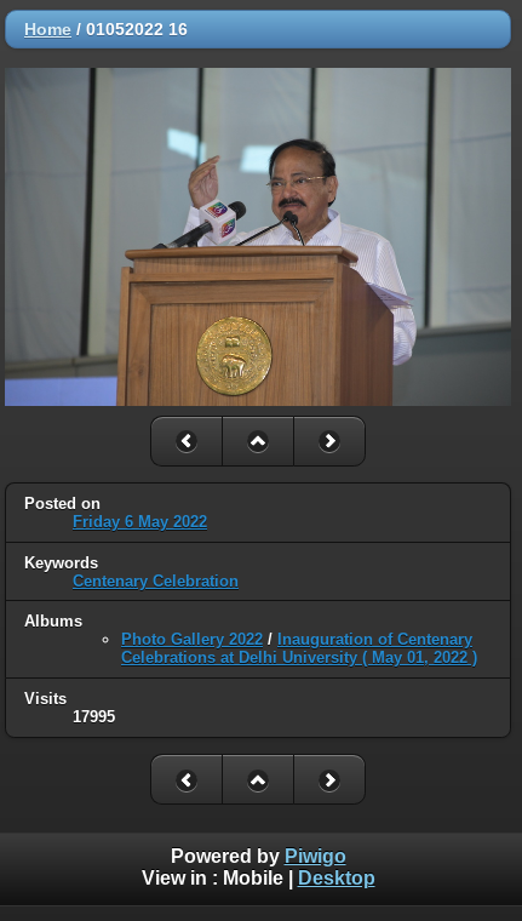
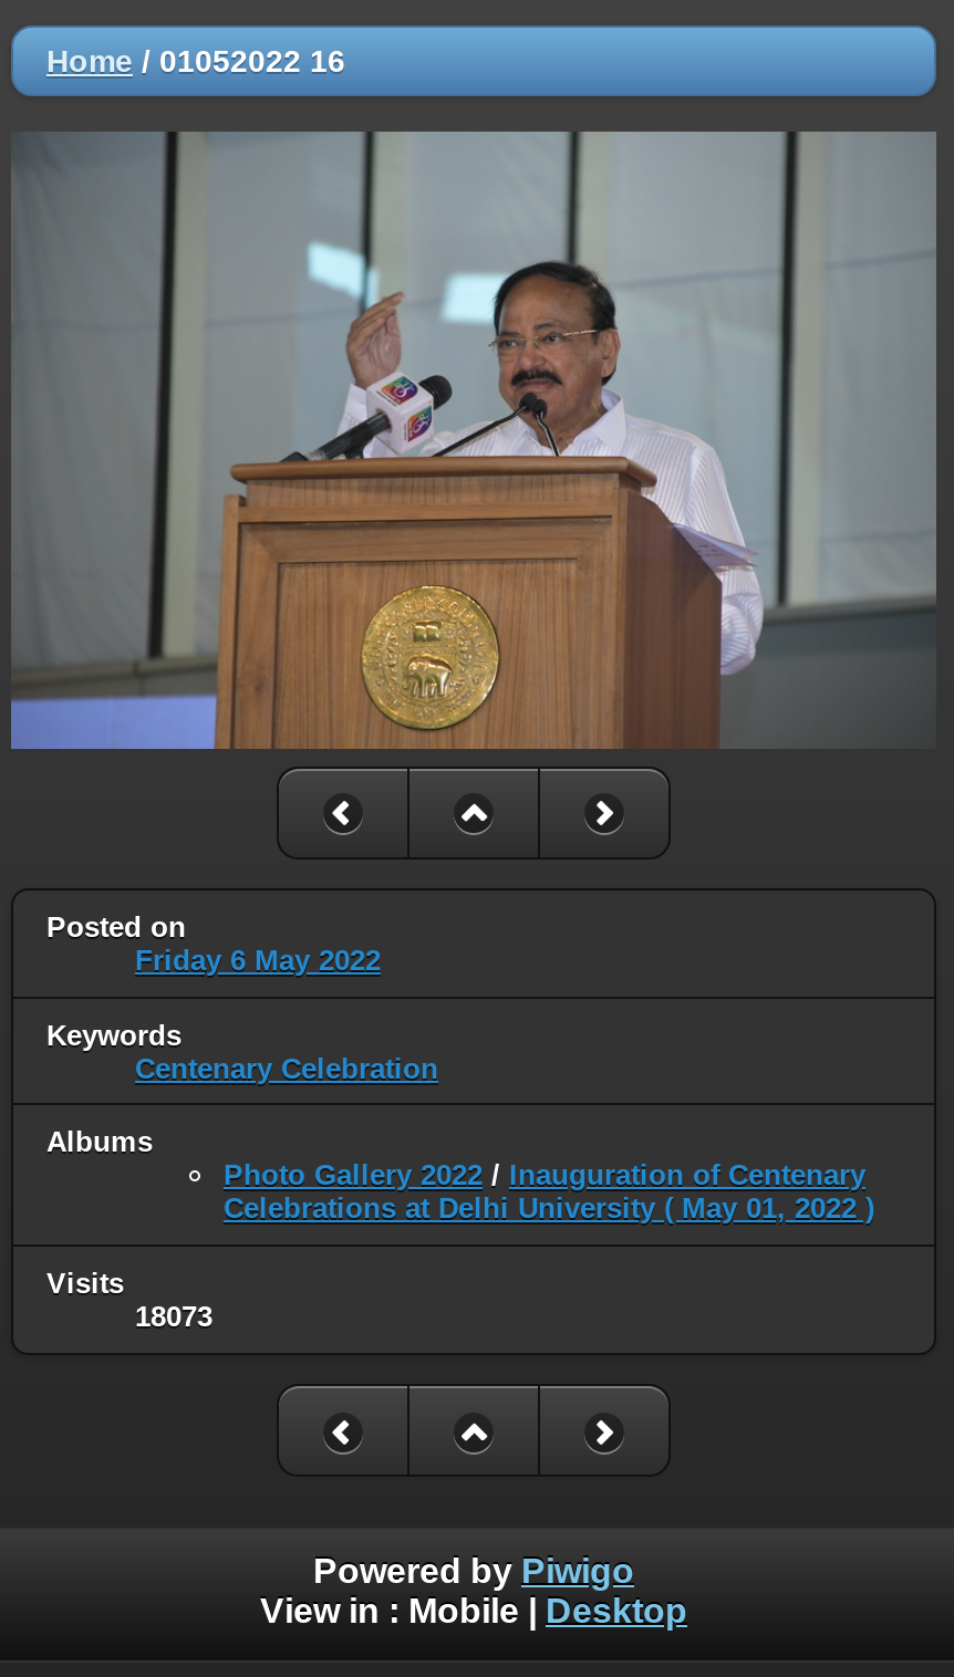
- 17995
+ 18073
